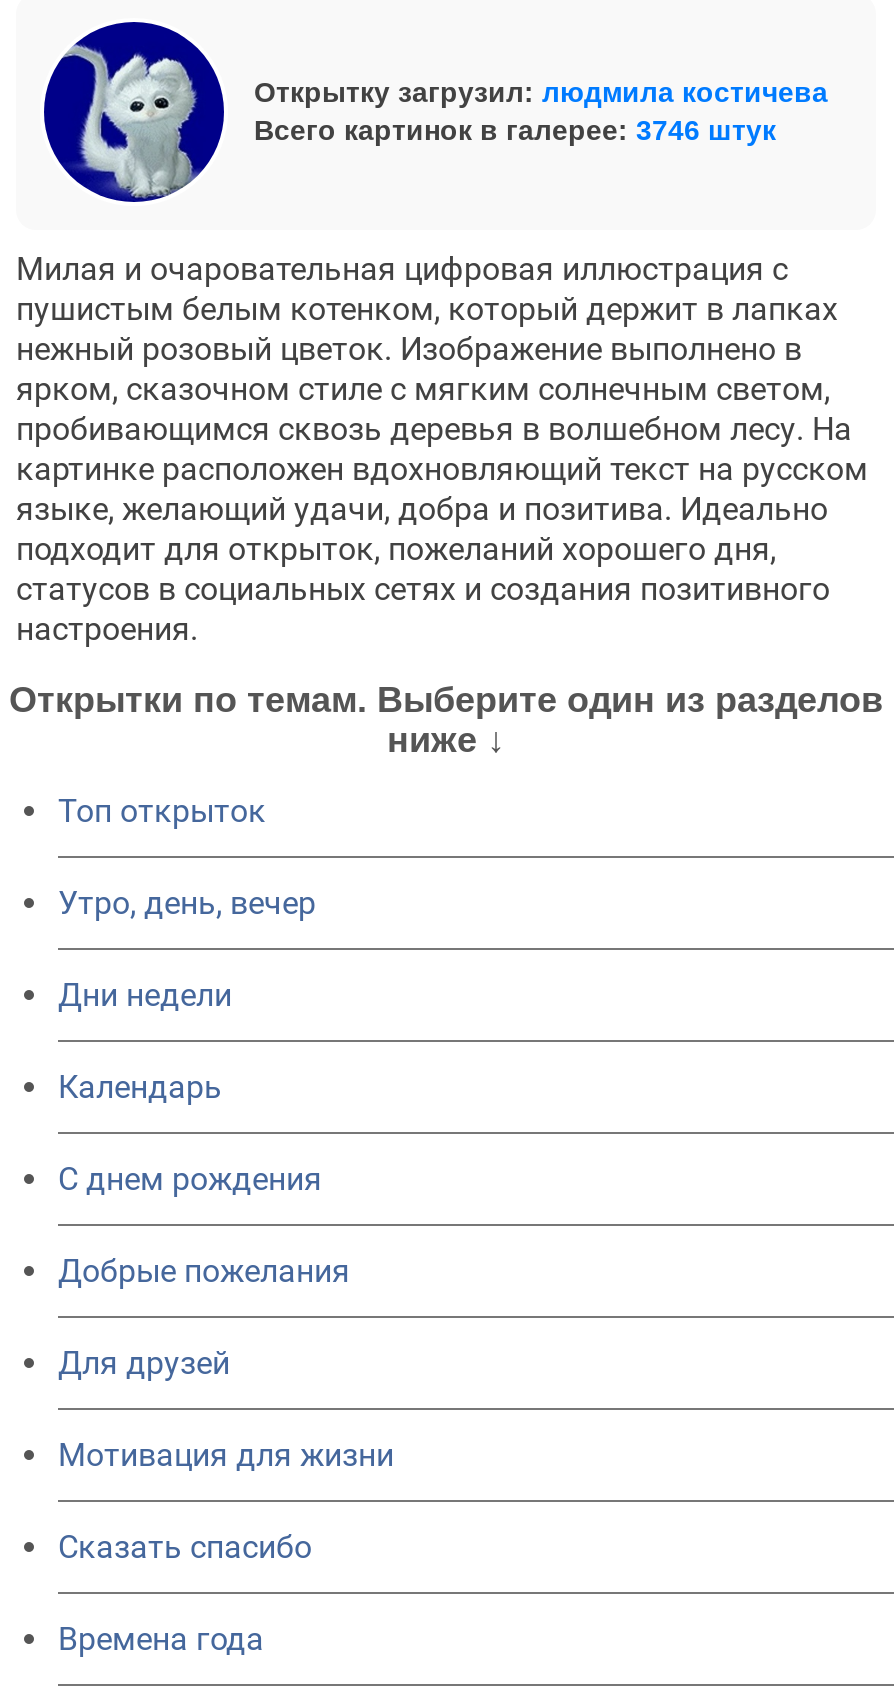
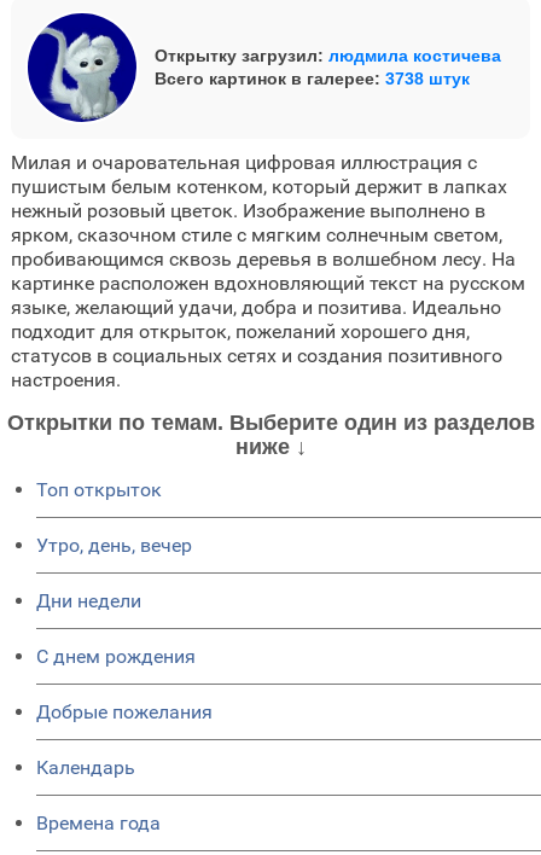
- Всего картинок в галерее: 3746 штук
+ Всего картинок в галерее: 3738 штук

moved down: Календарь

- Для друзей
- Мотивация для жизни
- Сказать спасибо
